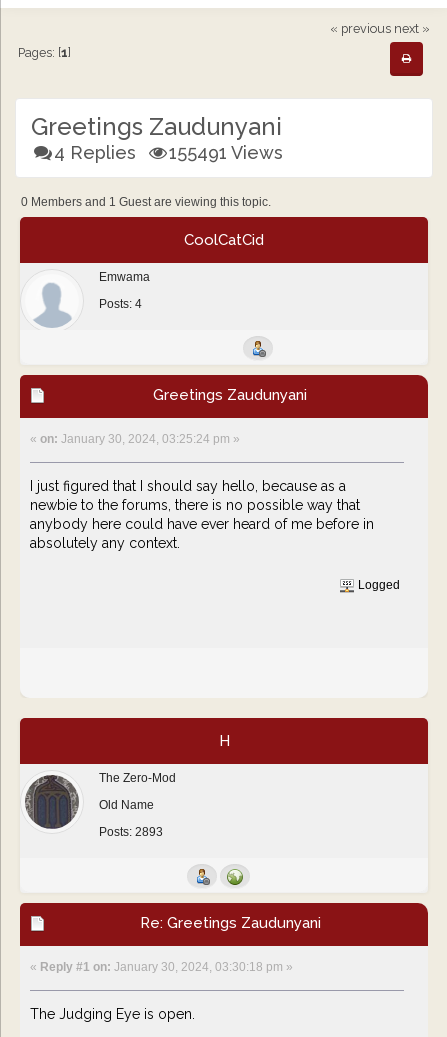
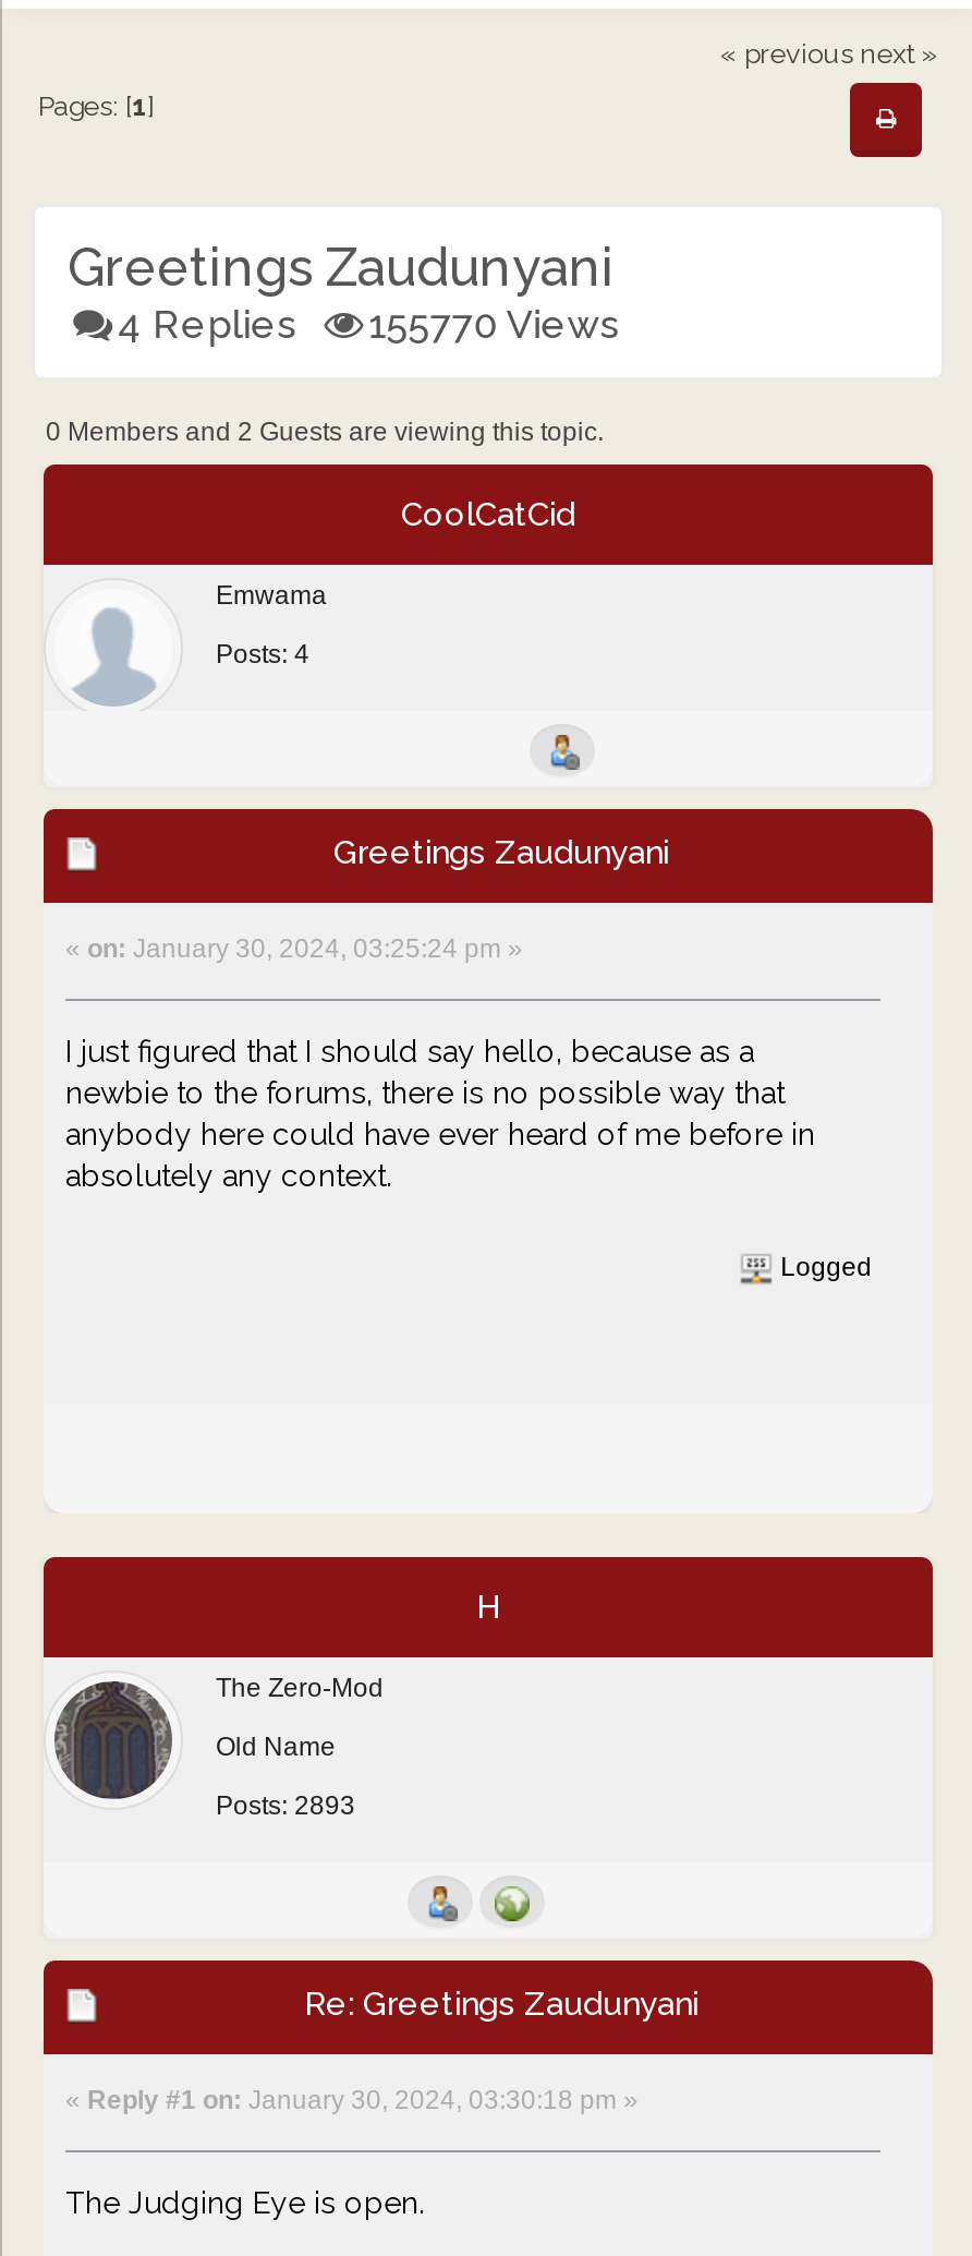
- 4 Replies 155491 Views
+ 4 Replies 155770 Views

- 0 Members and 1 Guest are viewing this topic.
+ 0 Members and 2 Guests are viewing this topic.
